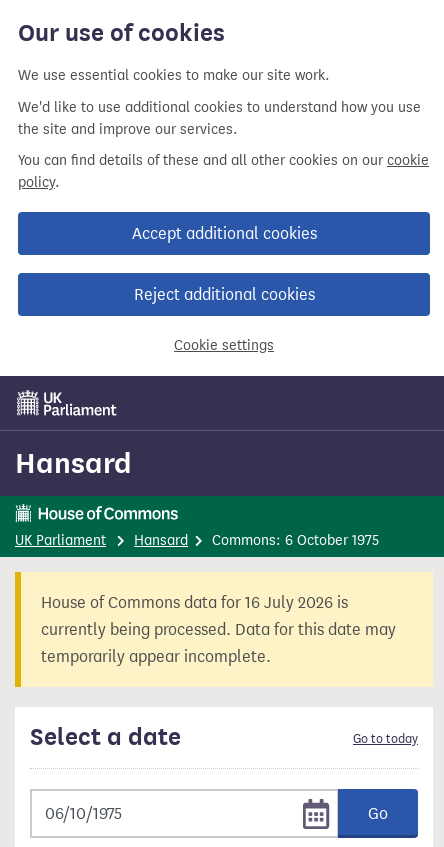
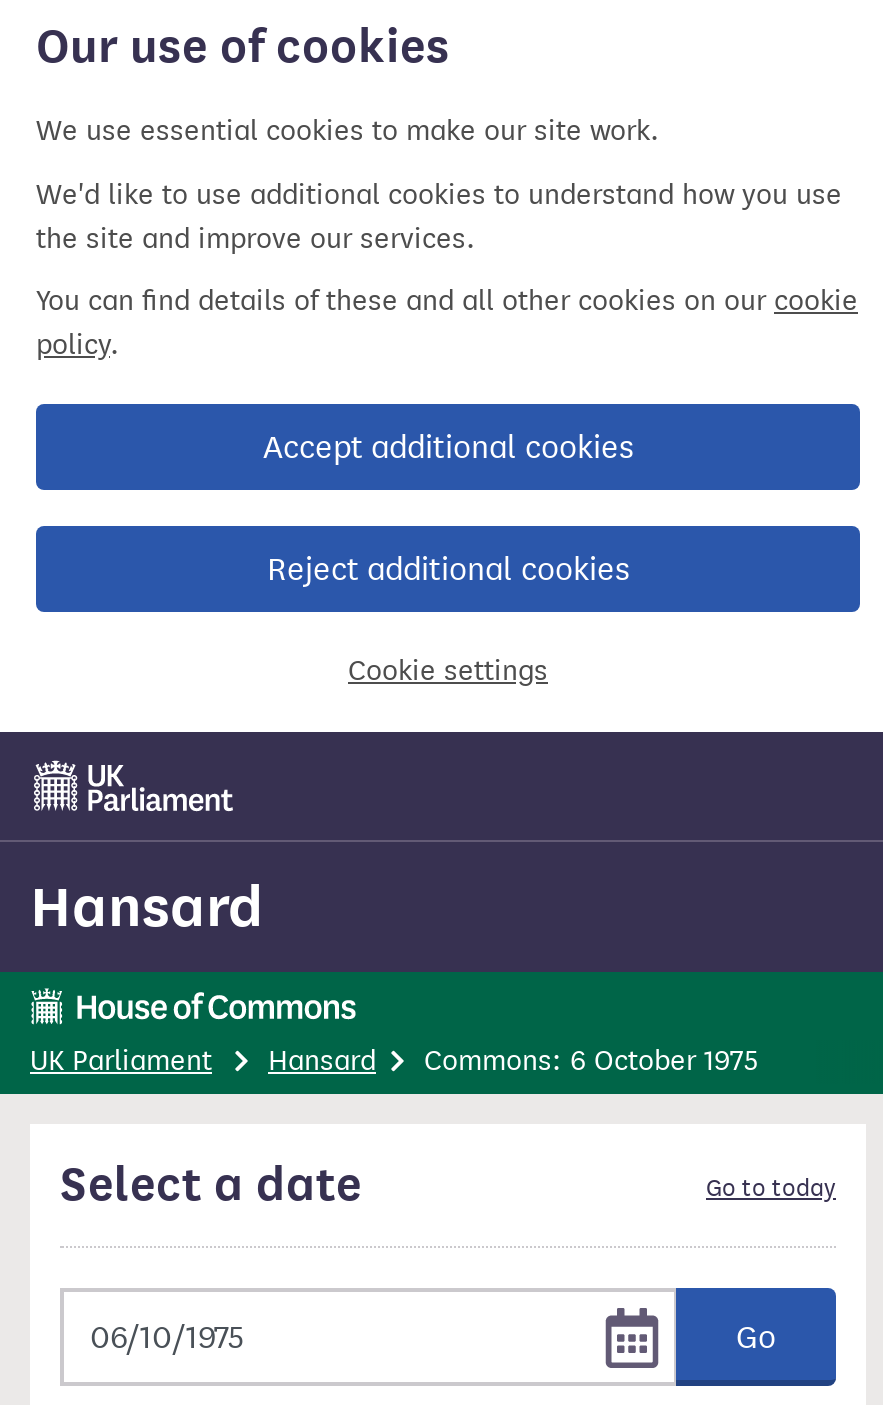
- [image]
- House of Commons data for 16 July 2026 is
- currently being processed. Data for this date may
- temporarily appear incomplete.
